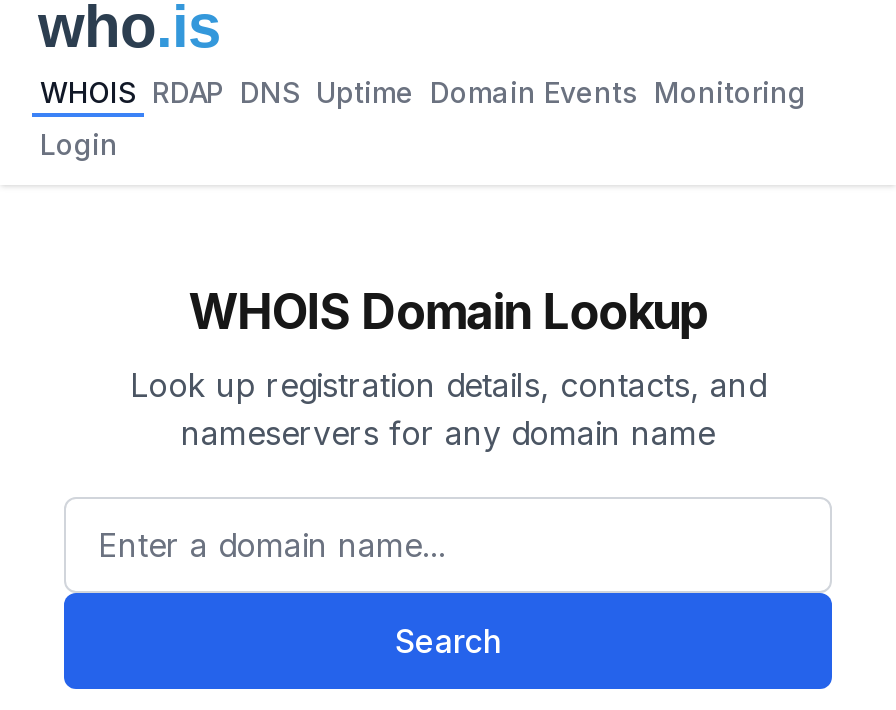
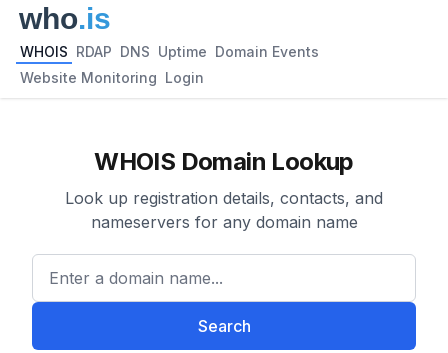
- WHOIS RDAP DNS Uptime Domain Events Monitoring
+ WHOIS RDAP DNS Uptime Domain Events

- Login
+ Website Monitoring Login
